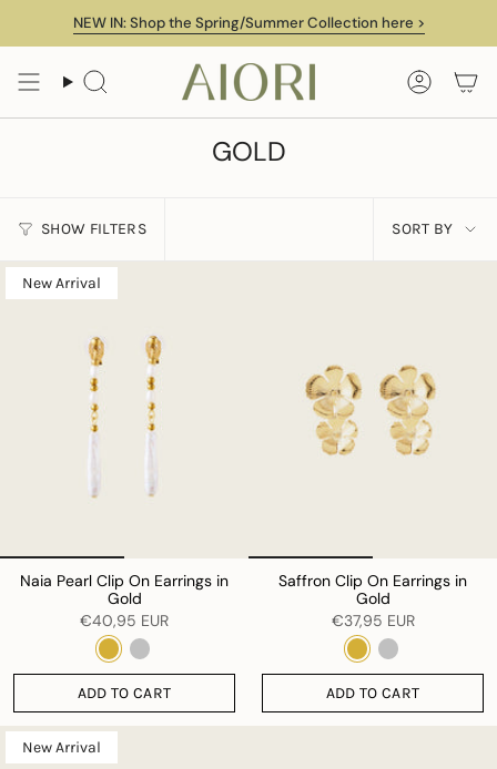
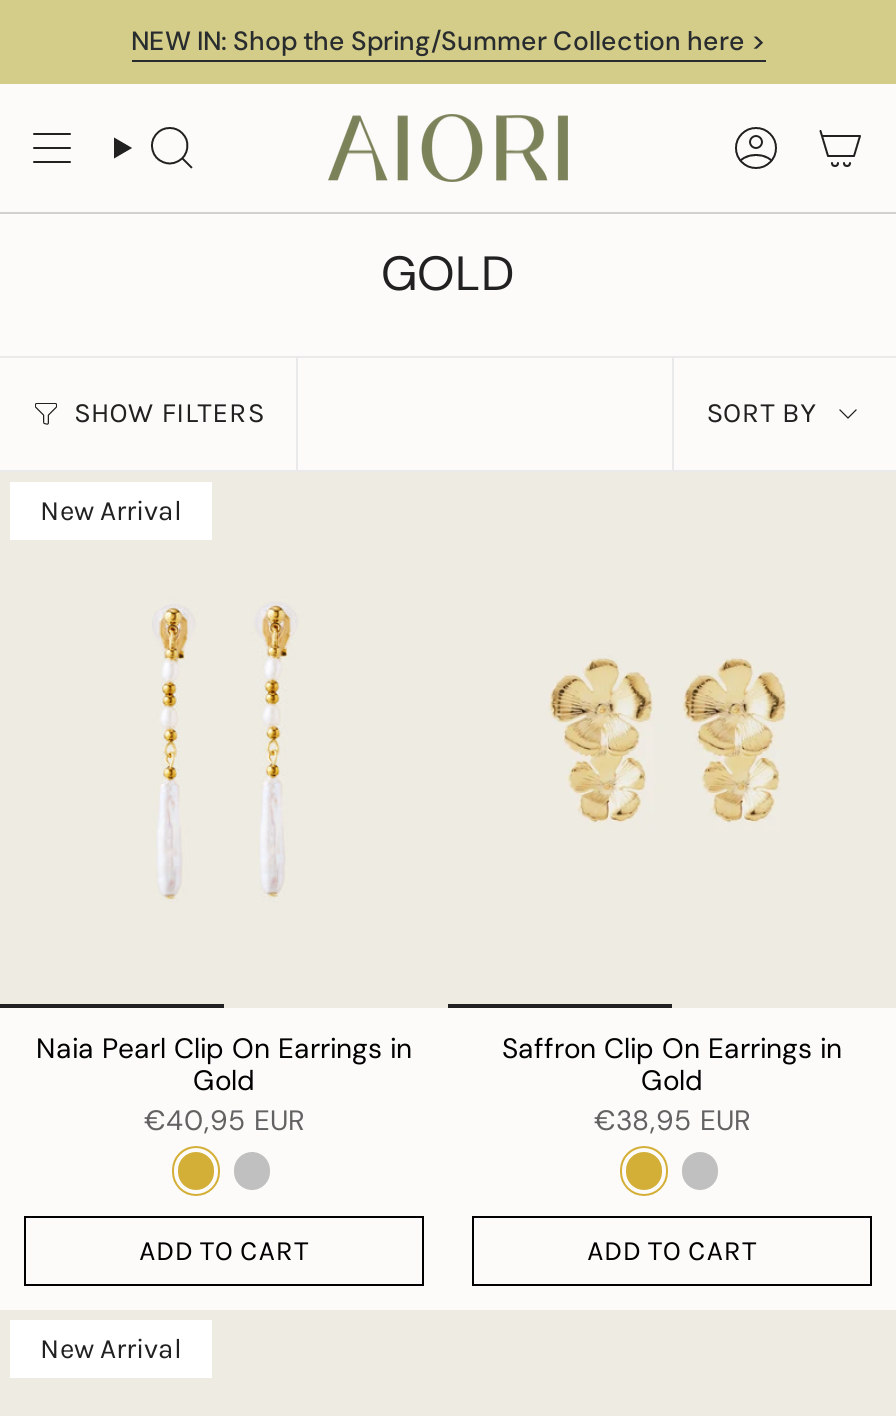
- €37,95 EUR
+ €38,95 EUR
